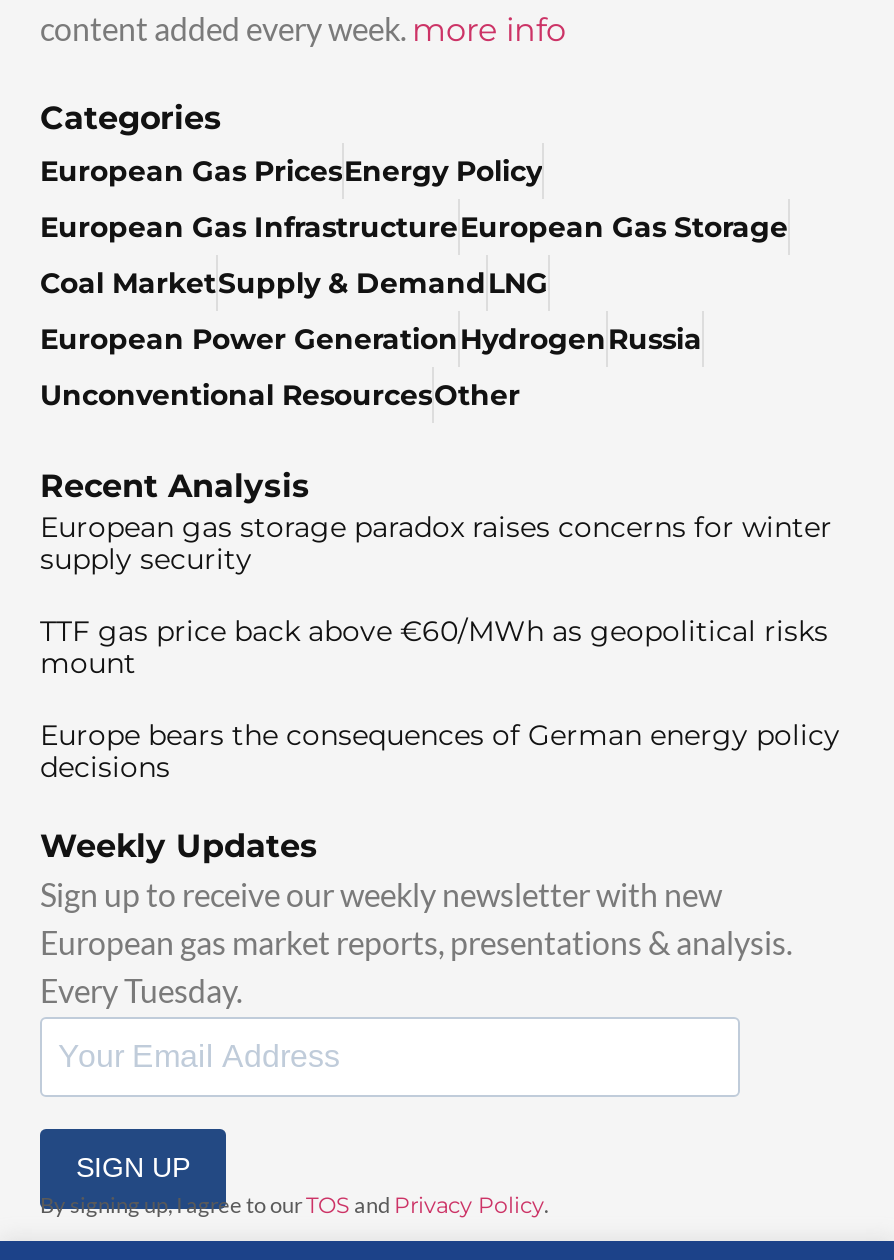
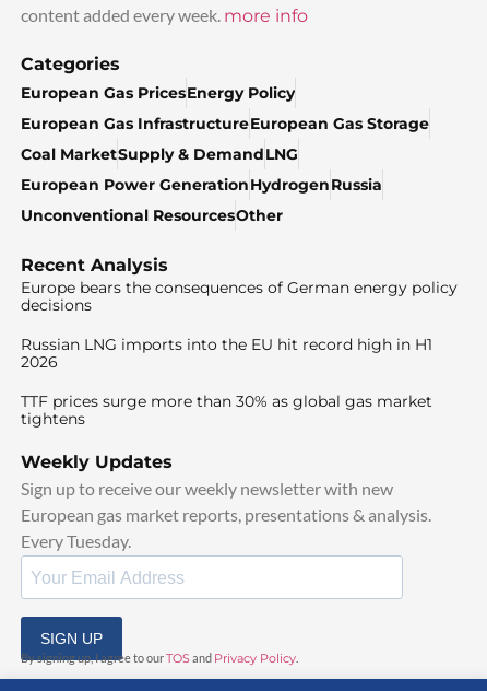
- European gas storage paradox raises concerns for winter
- supply security
- TTF gas price back above €60/MWh as geopolitical risks
- mount

moved up: Europe bears the consequences of German energy policy | decisions

+ Russian LNG imports into the EU hit record high in H1
+ 2026
+ TTF prices surge more than 30% as global gas market
+ tightens
